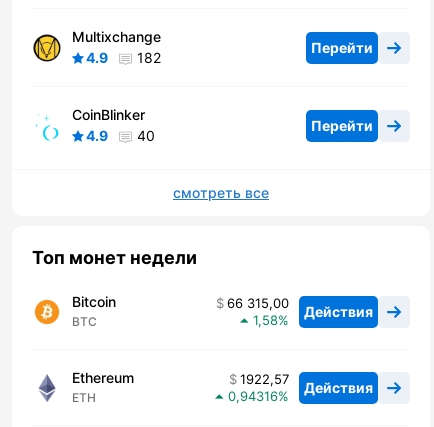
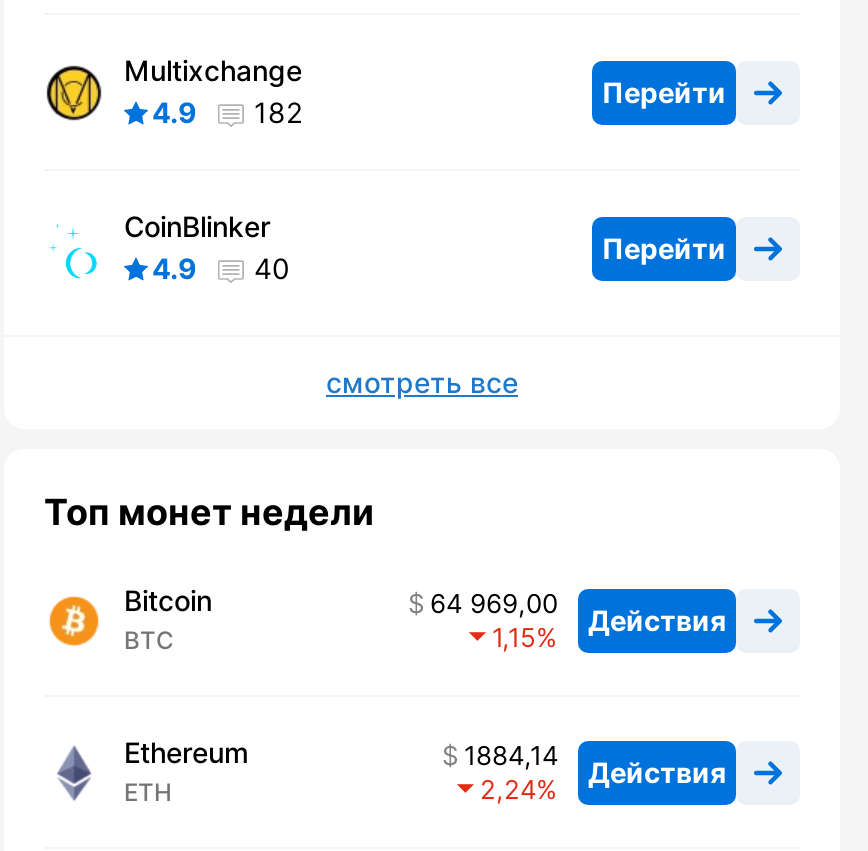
- 66 315,00 Действия
+ 64 969,00 Действия

- 1,58
+ 1,15

- 1922,57 Действия
+ 1884,14 Действия

- 0,94316
+ 2,24
